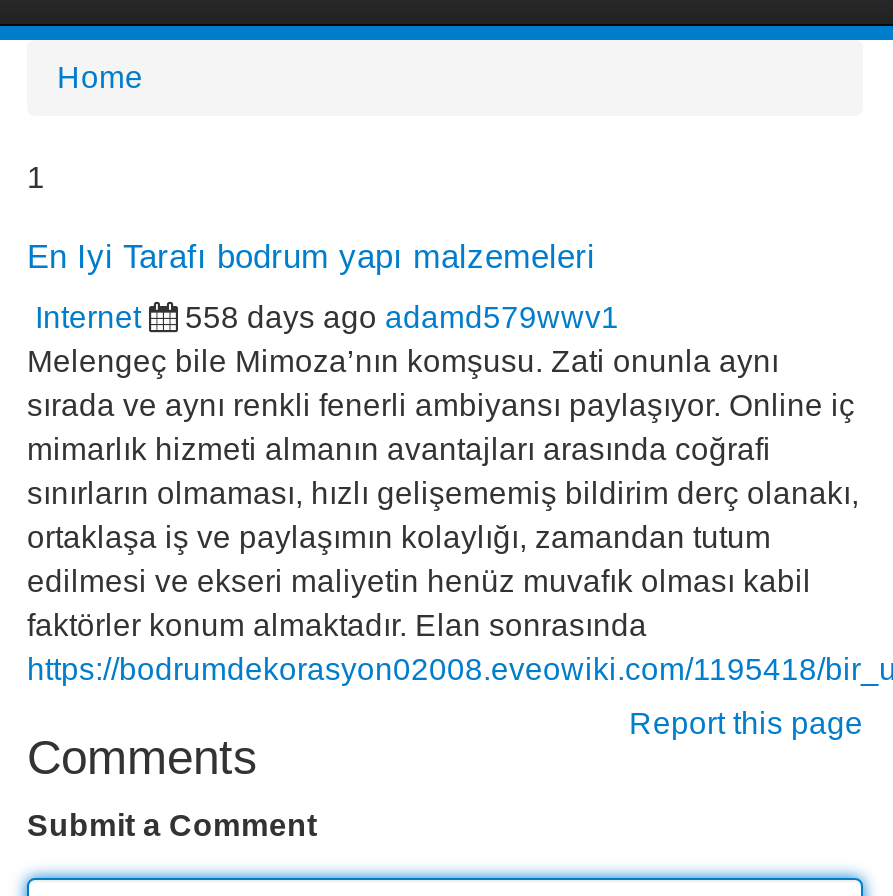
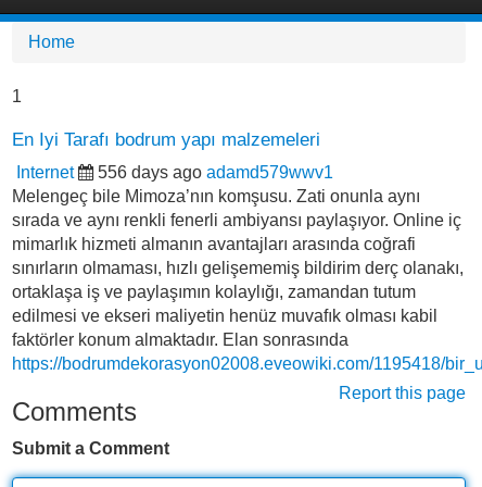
- 558 days ago adamd579wwv1
+ 556 days ago adamd579wwv1
